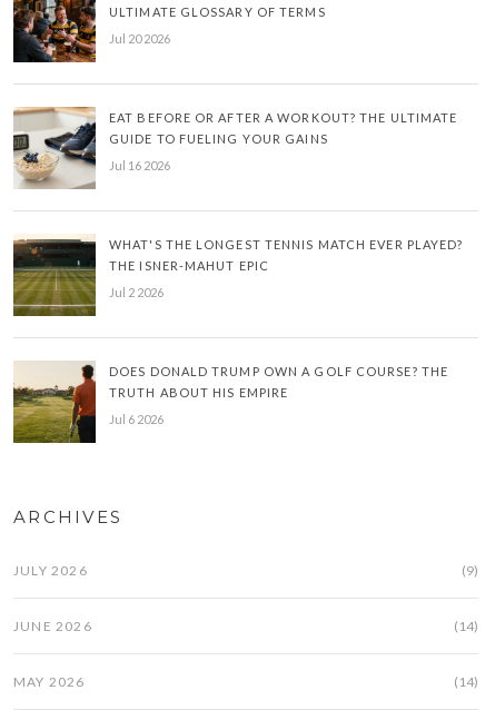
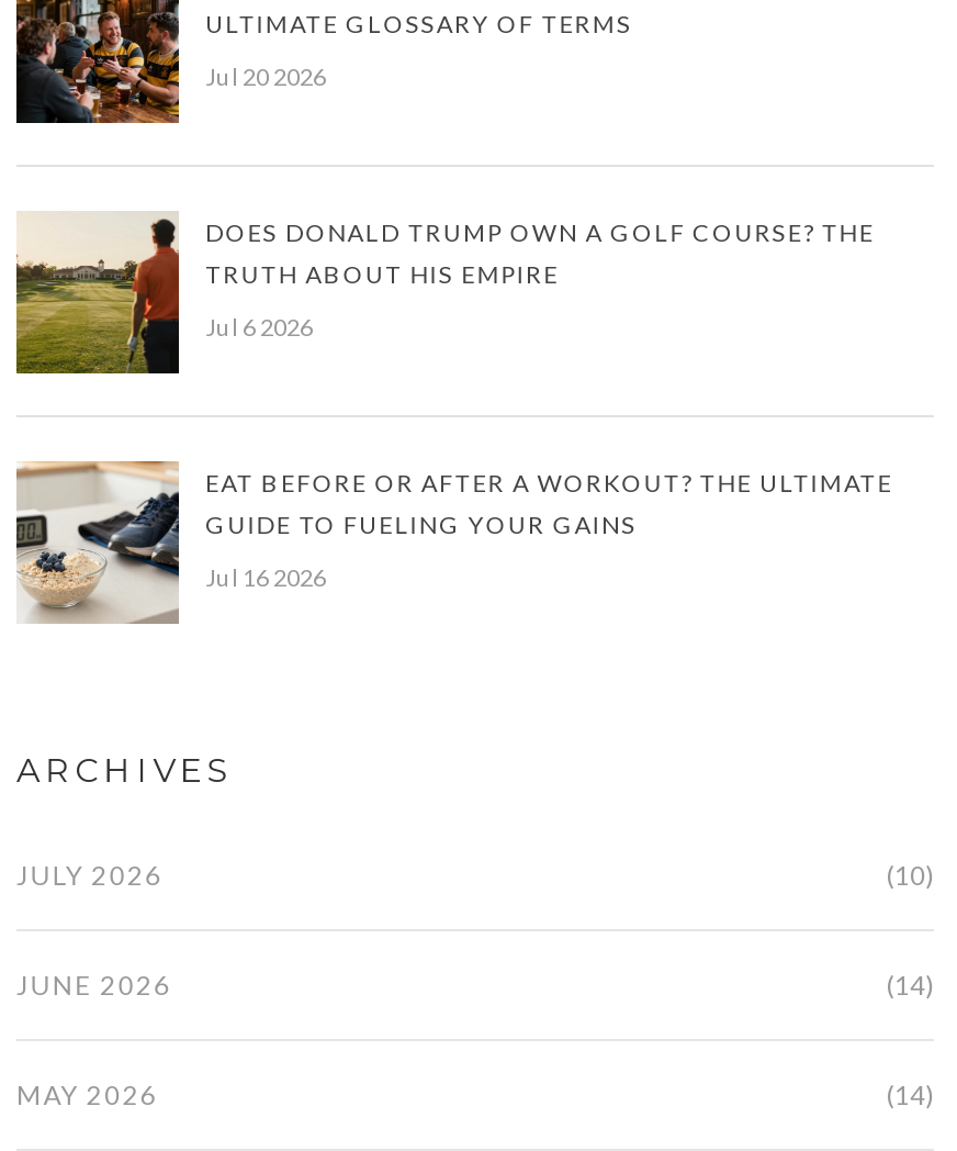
moved down: [image] | EAT BEFORE OR AFTER A WORKOUT? THE ULTIMATE | GUIDE TO FUELING YOUR GAINS | Jul 16 2026

- [image]
- WHAT'S THE LONGEST TENNIS MATCH EVER PLAYED?
- THE ISNER-MAHUT EPIC
- Jul 2 2026

moved up: [image] | DOES DONALD TRUMP OWN A GOLF COURSE? THE | TRUTH ABOUT HIS EMPIRE | Jul 6 2026

- (9)
+ (10)
